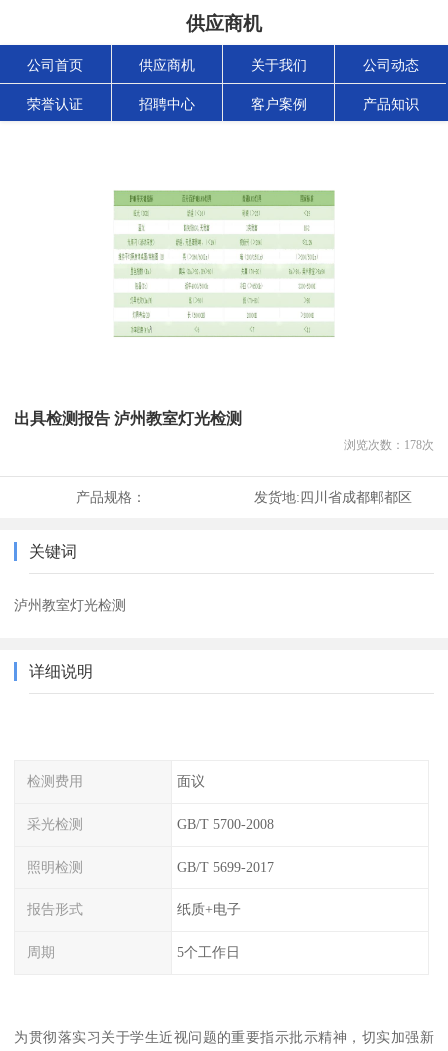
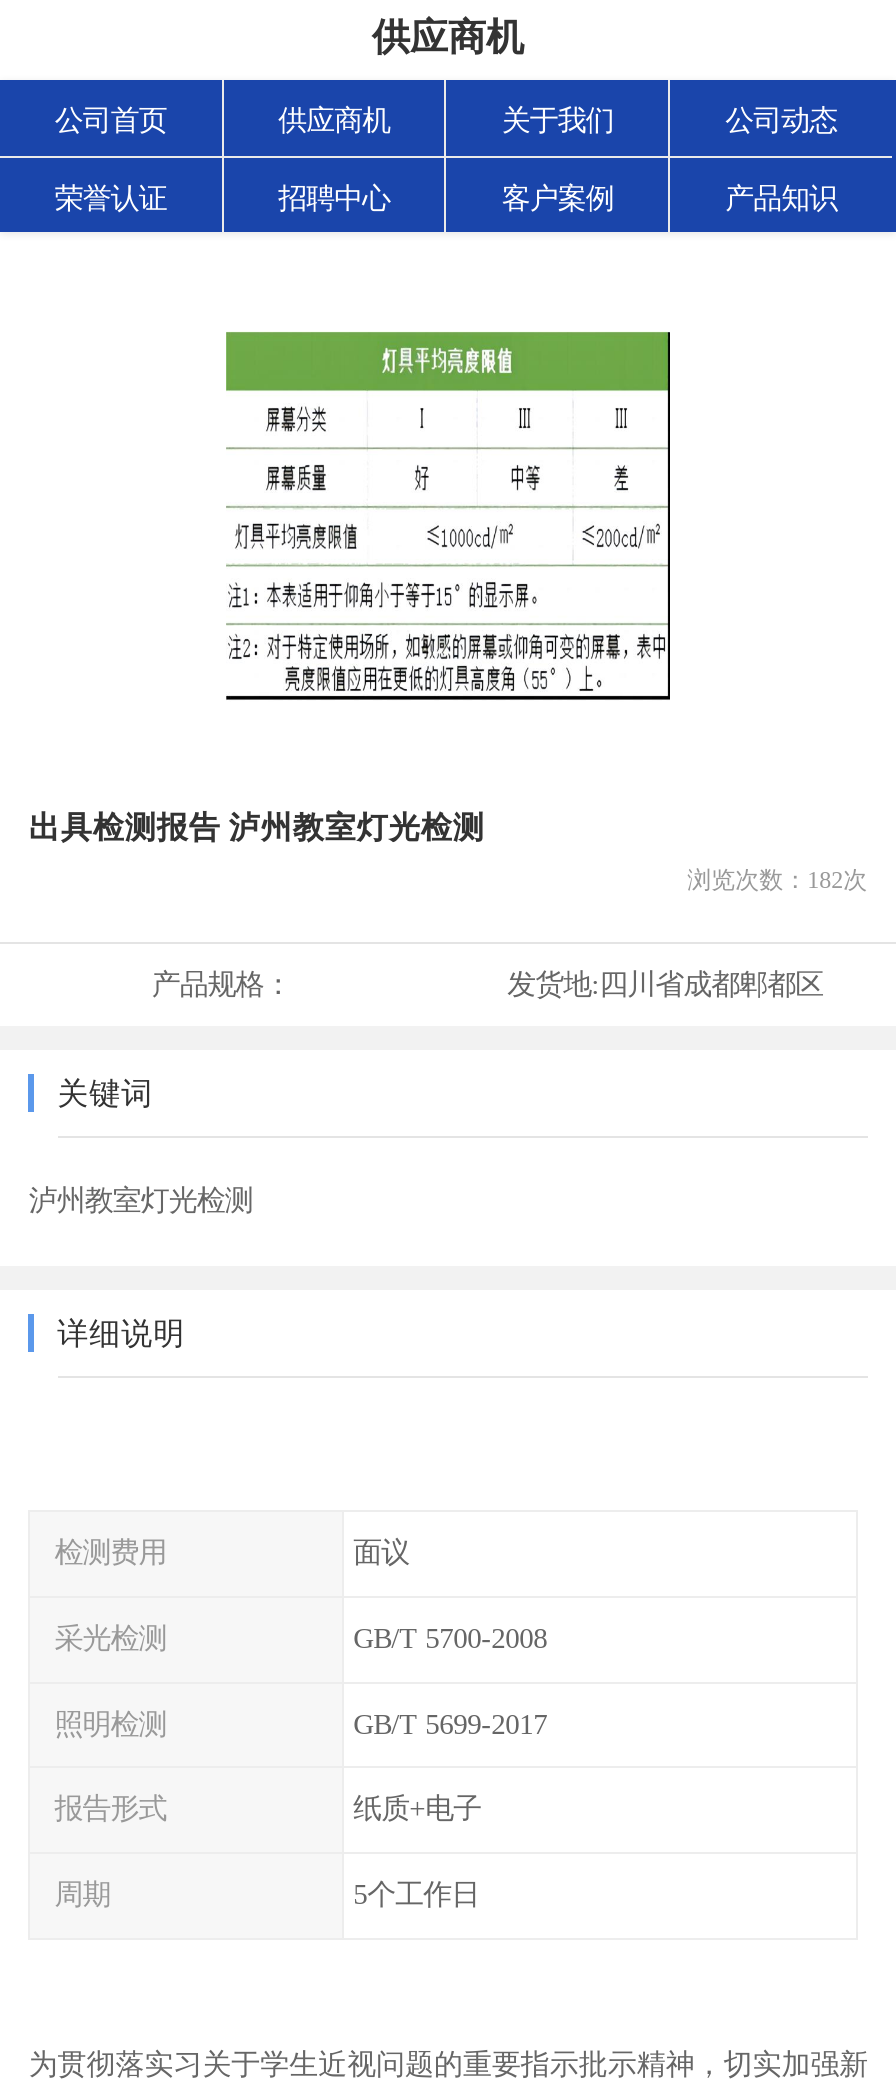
- [image]
+ [image]

- 浏览次数：178次
+ 浏览次数：182次
